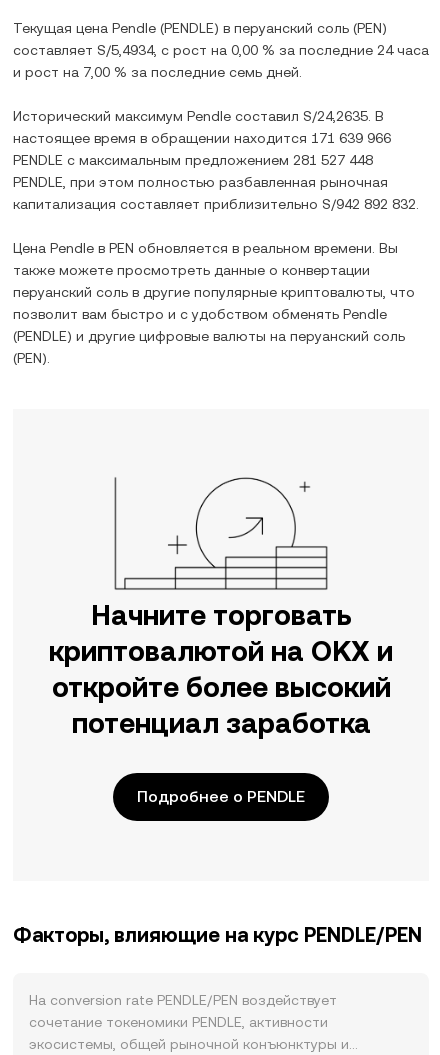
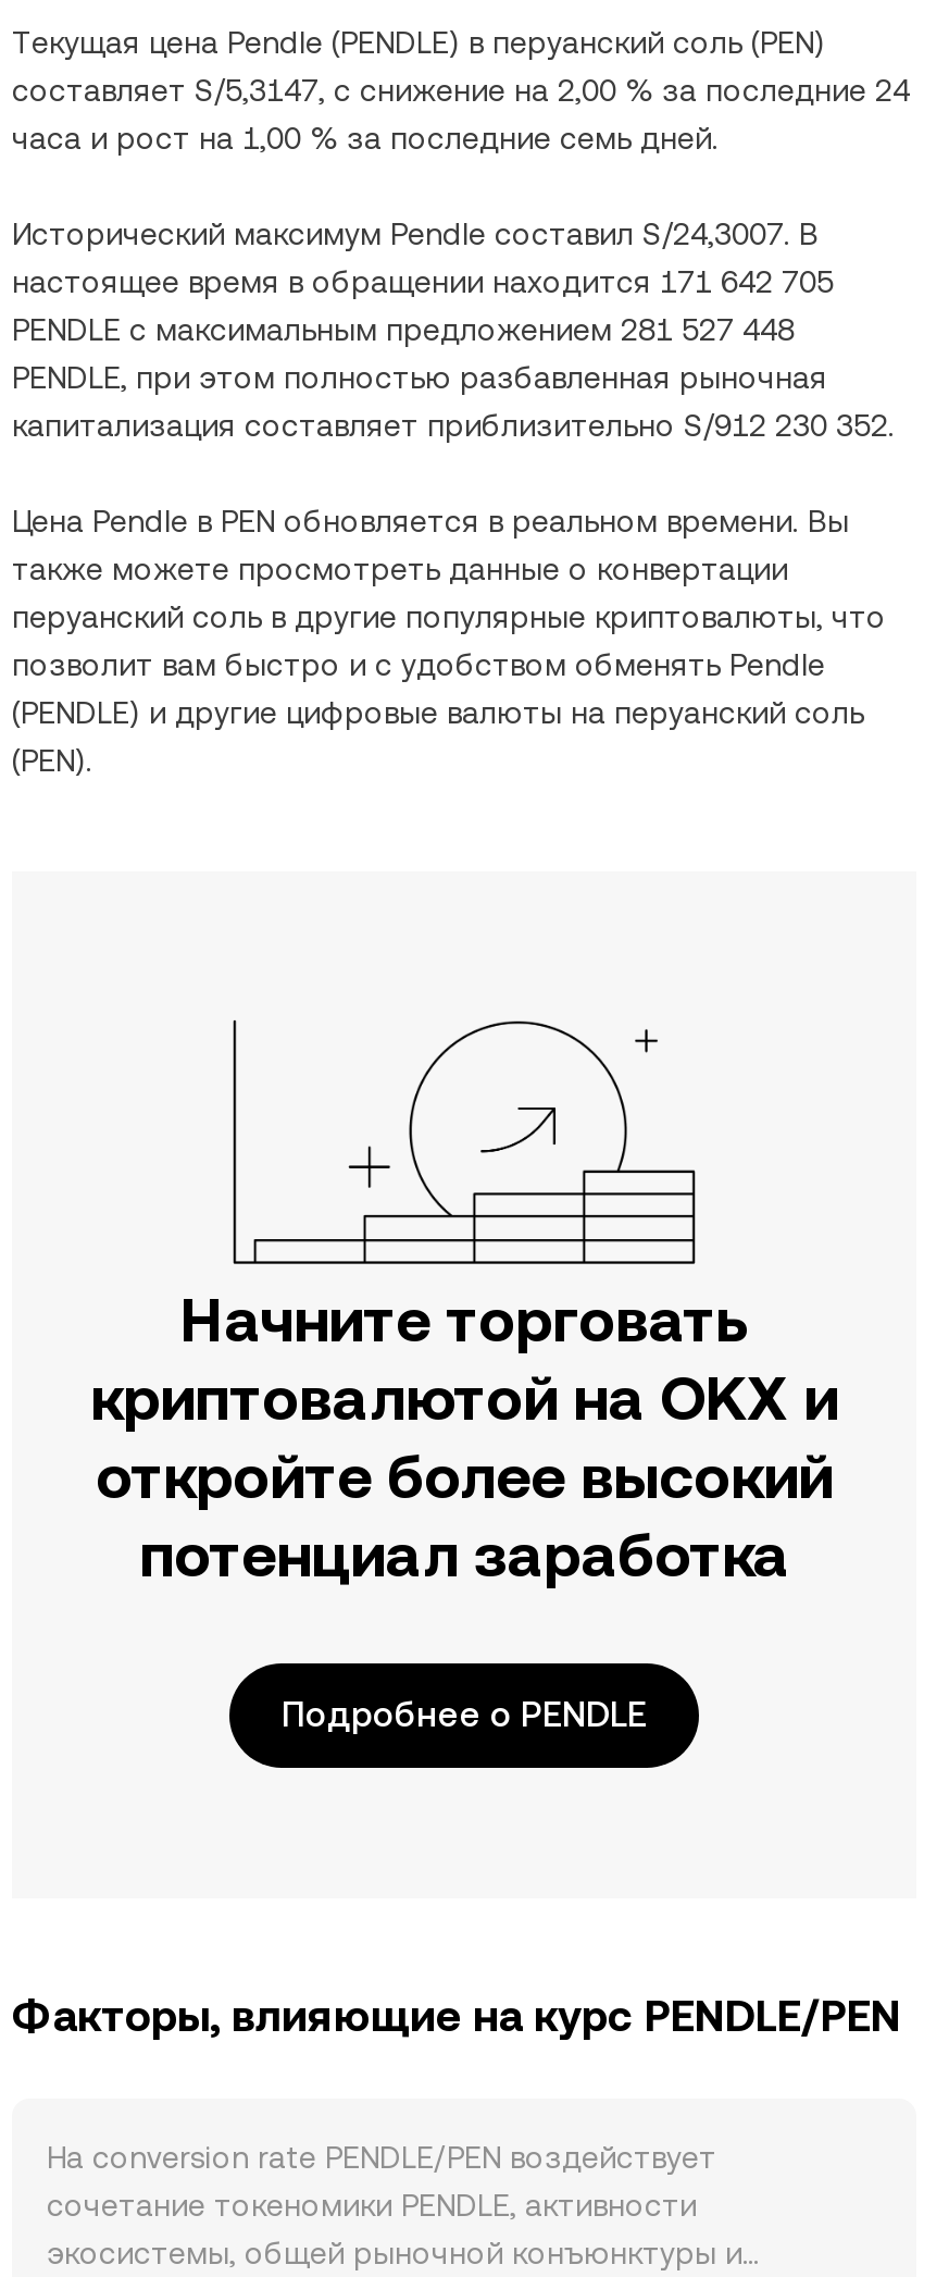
- составляет S/5,4934, c рост на 0,00 % за последние 24 часа
- и рост на 7,00 % за последние семь дней.
+ составляет S/5,3147, c снижение на 2,00 % за последние 24
+ часа и рост на 1,00 % за последние семь дней.

- Исторический максимум Pendle составил S/24,2635. В
- настоящее время в обращении находится 171 639 966
+ Исторический максимум Pendle составил S/24,3007. В
+ настоящее время в обращении находится 171 642 705

- капитализация составляет приблизительно S/942 892 832.
+ капитализация составляет приблизительно S/912 230 352.
